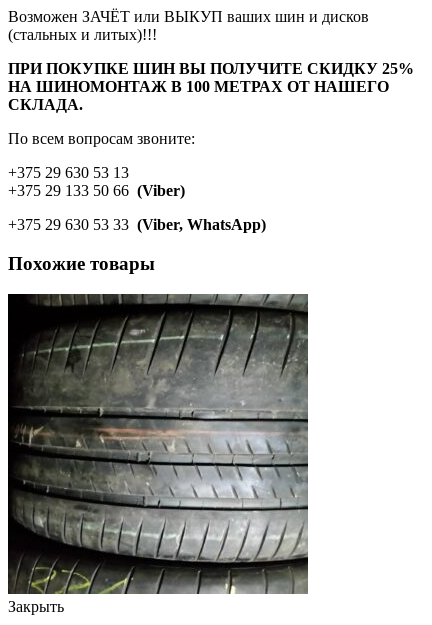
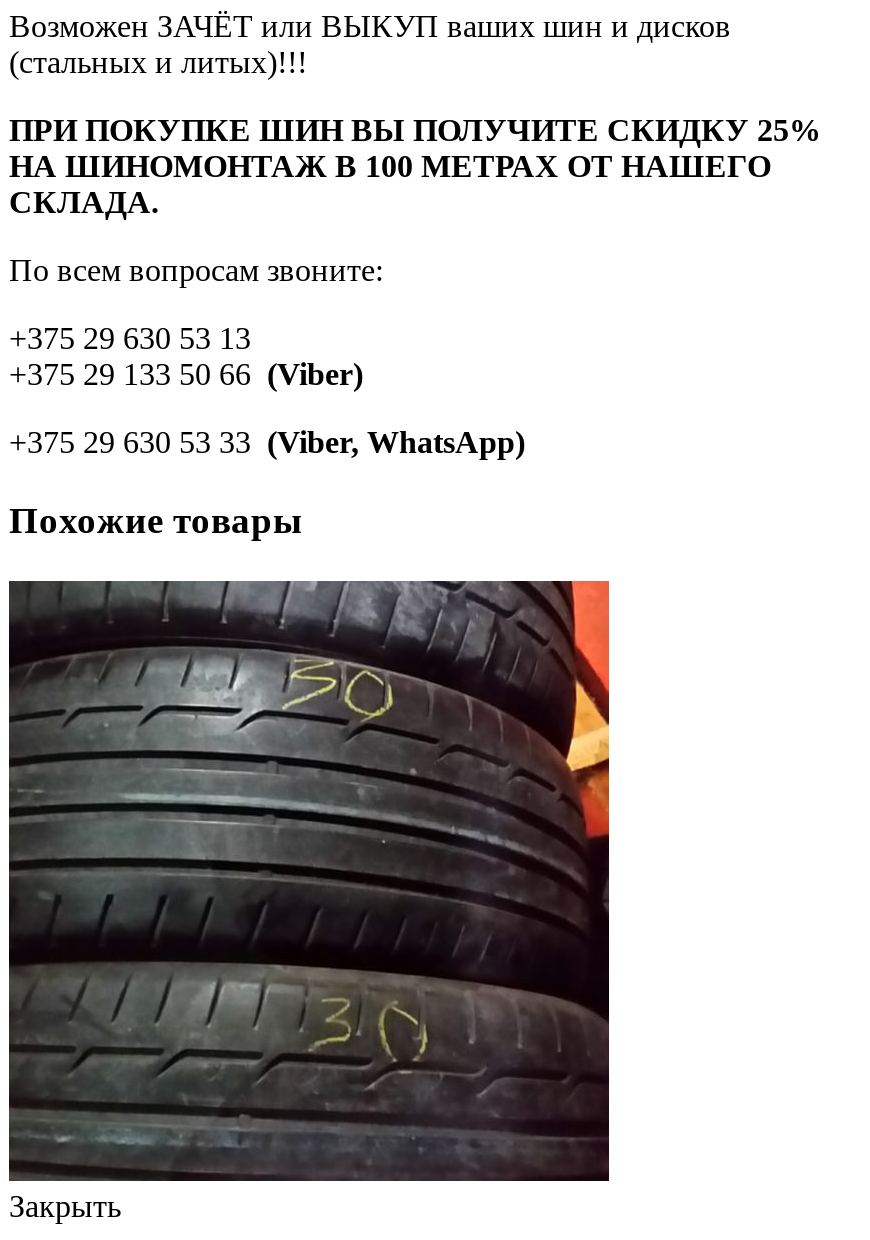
- [image]
+ [image]
